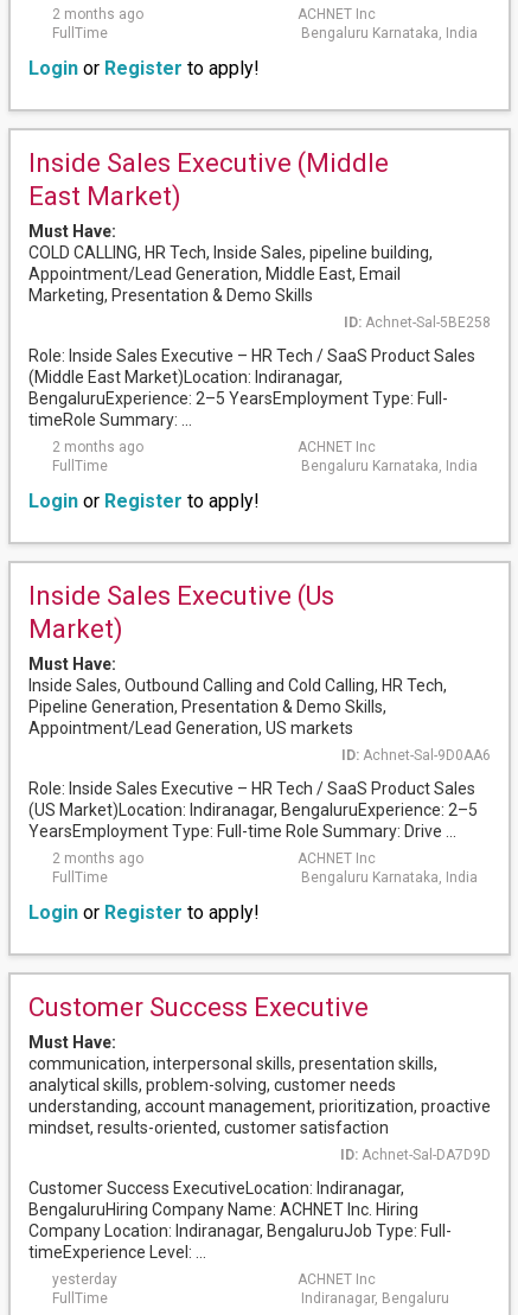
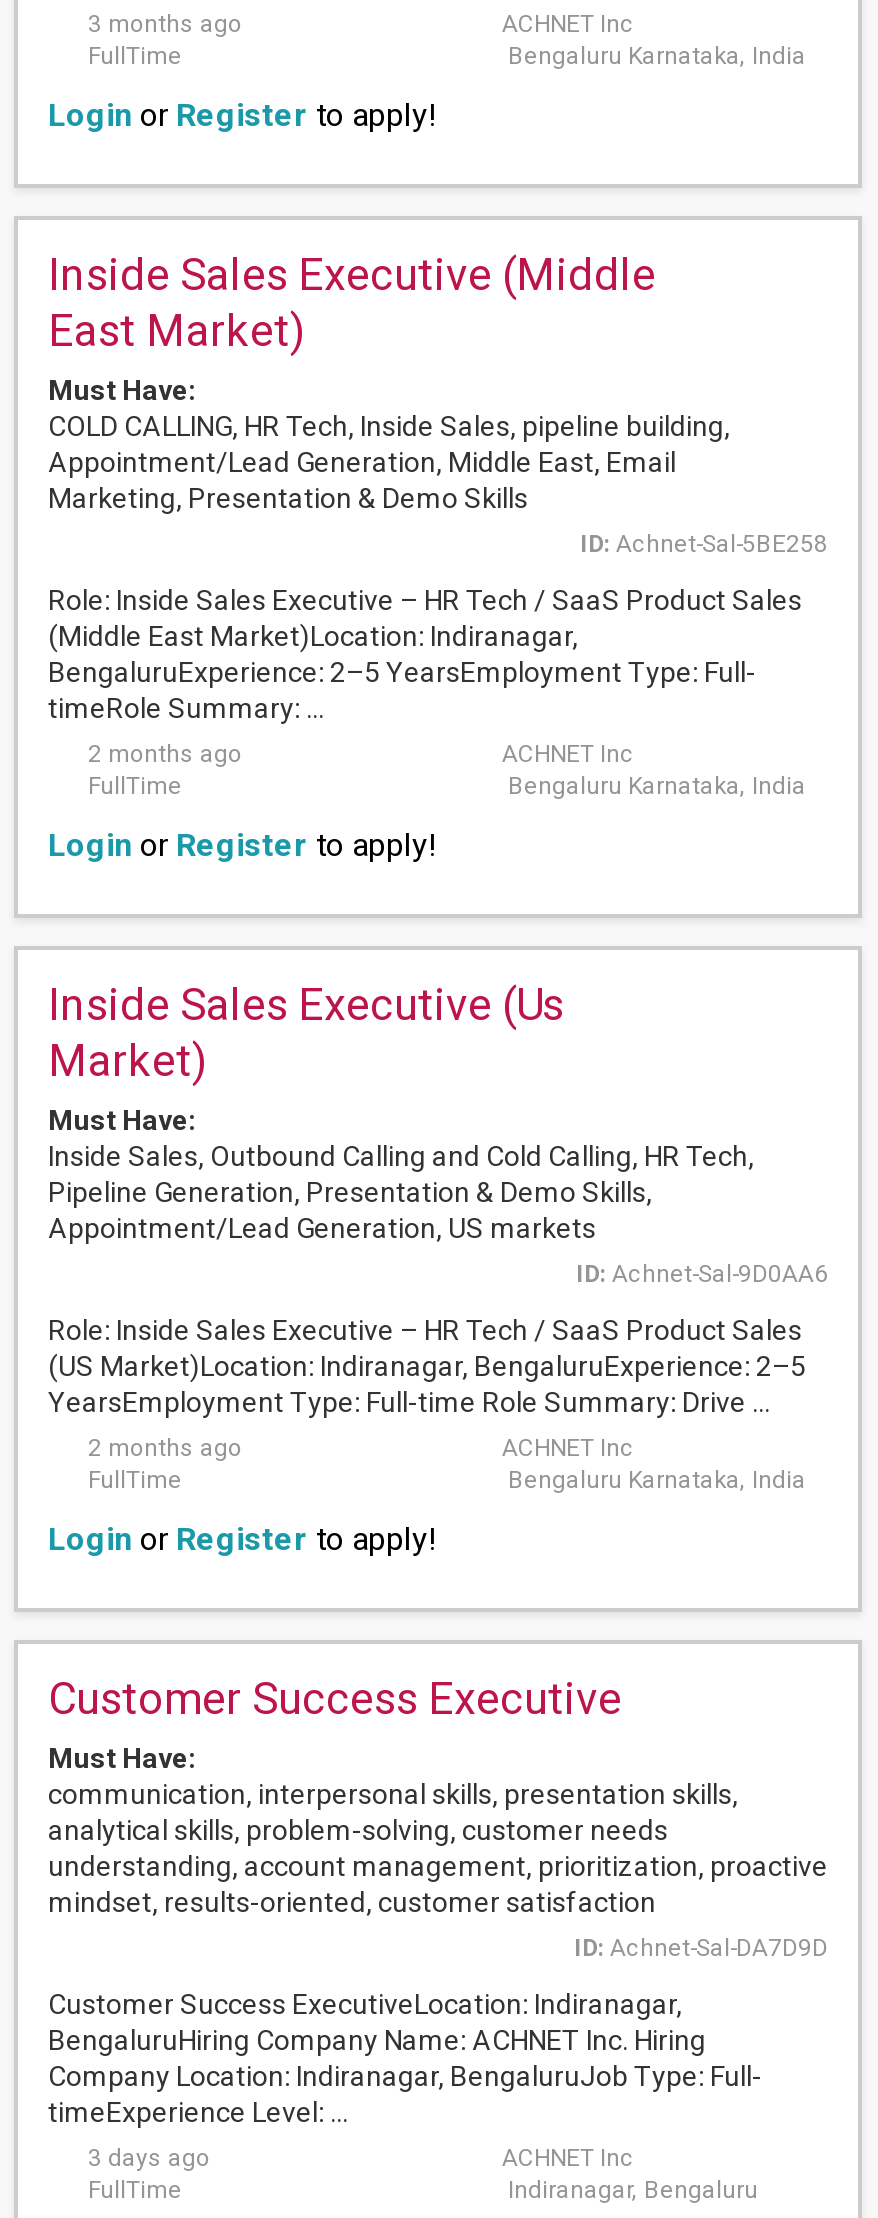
- 2 months ago
+ 3 months ago

- yesterday
+ 3 days ago
